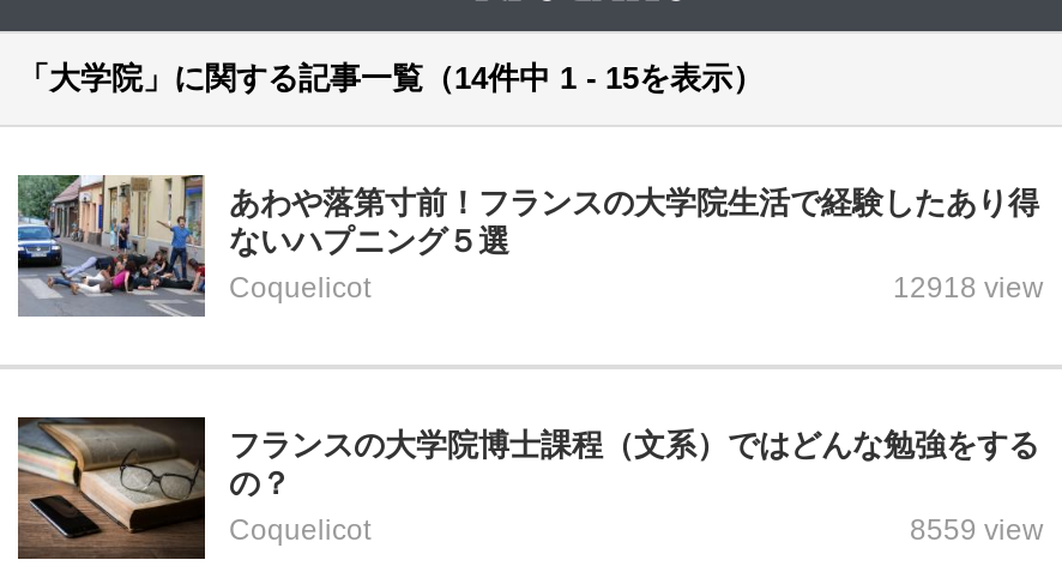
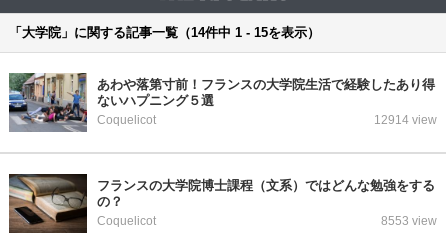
- 12918 view
+ 12914 view

- 8559 view
+ 8553 view
